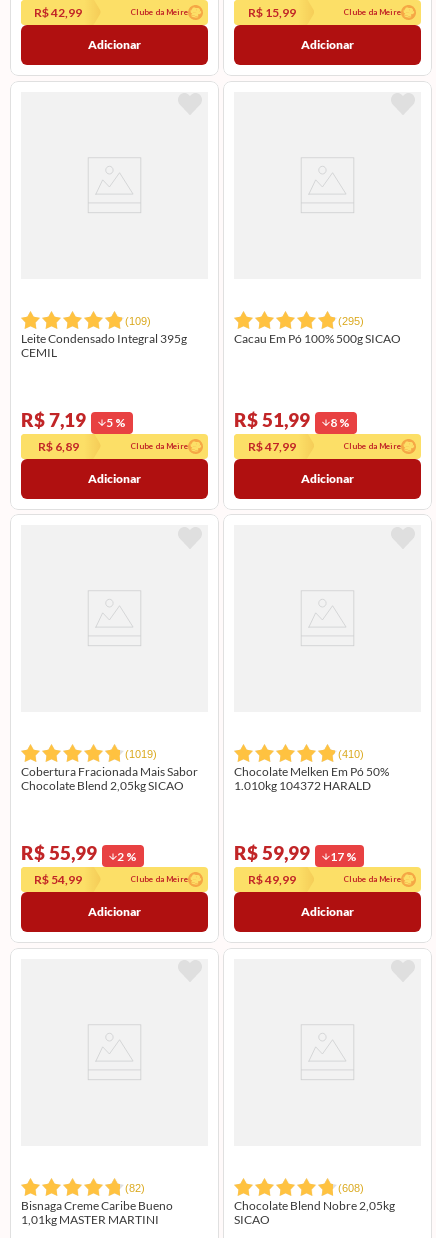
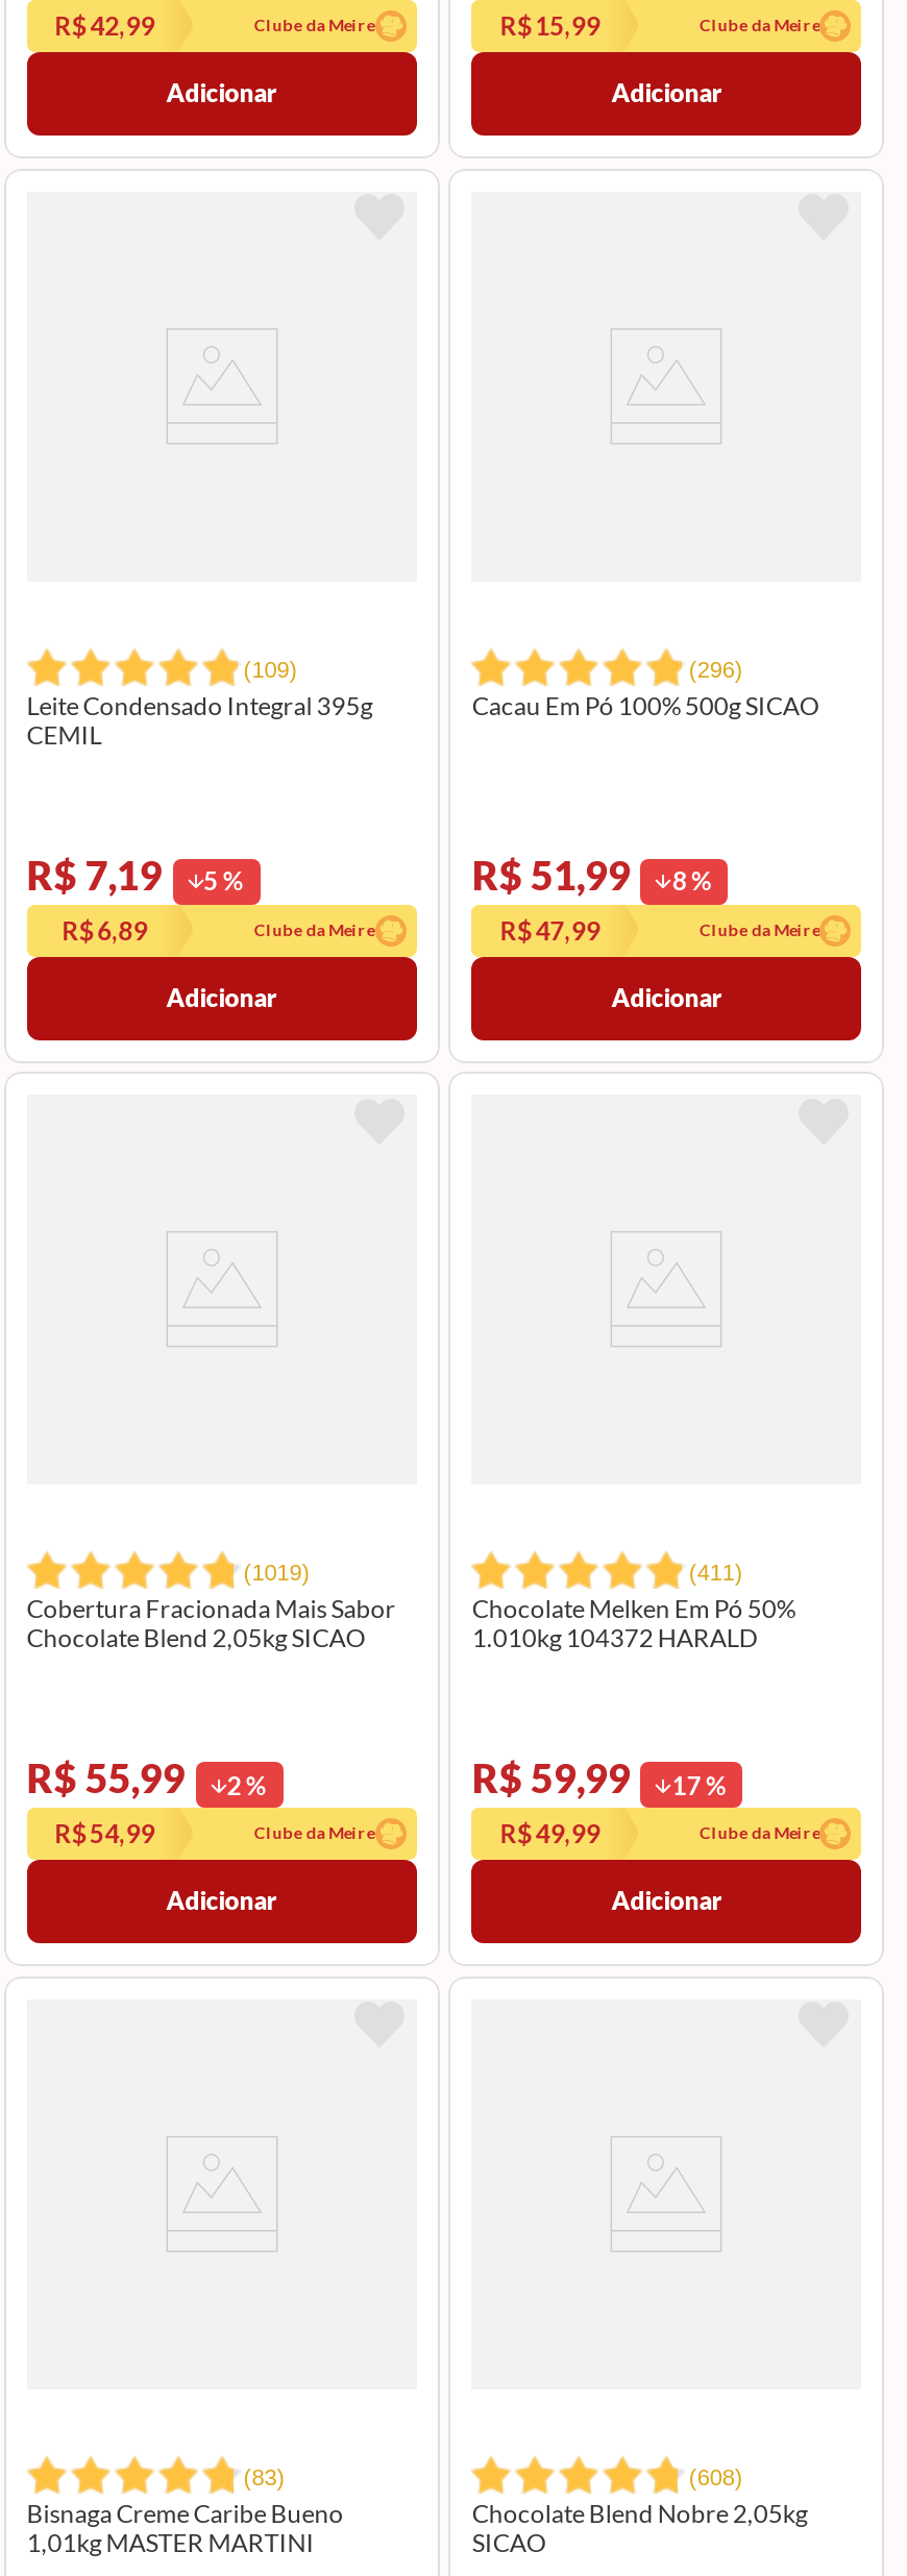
- (295)
+ (296)

- (410)
+ (411)

- (82)
+ (83)
